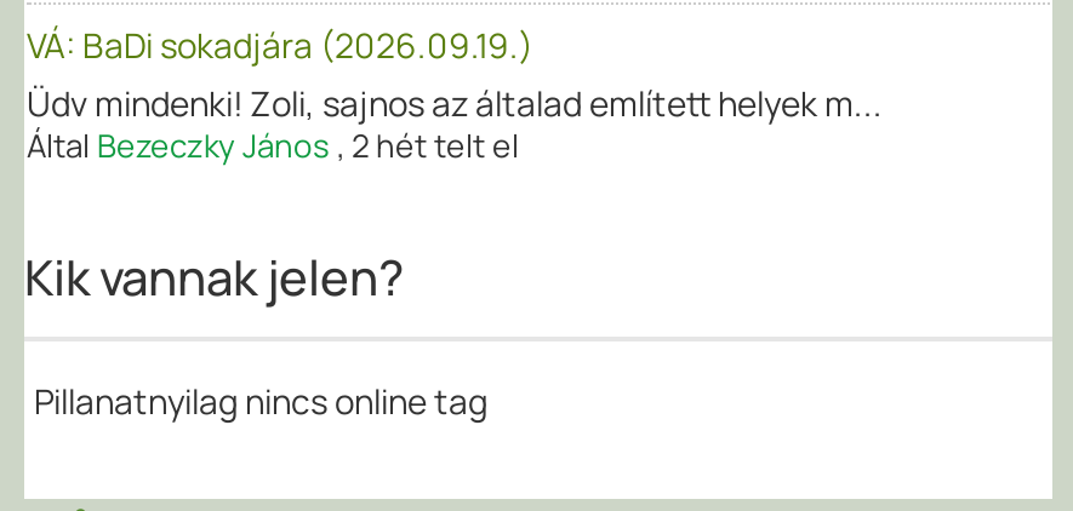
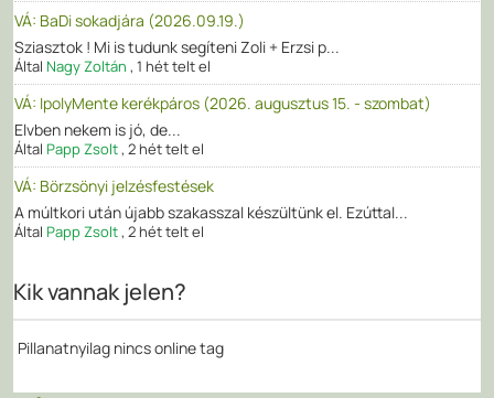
- Üdv mindenki! Zoli, sajnos az általad említett helyek m...
- Által Bezeczky János, 2 hét telt el
+ Sziasztok ! Mi is tudunk segíteni Zoli + Erzsi p...
+ Által Nagy Zoltán, 1 hét telt el
+ VÁ: IpolyMente kerékpáros (2026. augusztus 15. - szombat)
+ Elvben nekem is jó, de...
+ Által Papp Zsolt, 2 hét telt el
+ VÁ: Börzsönyi jelzésfestések
+ A múltkori után újabb szakasszal készültünk el. Ezúttal...
+ Által Papp Zsolt, 2 hét telt el
